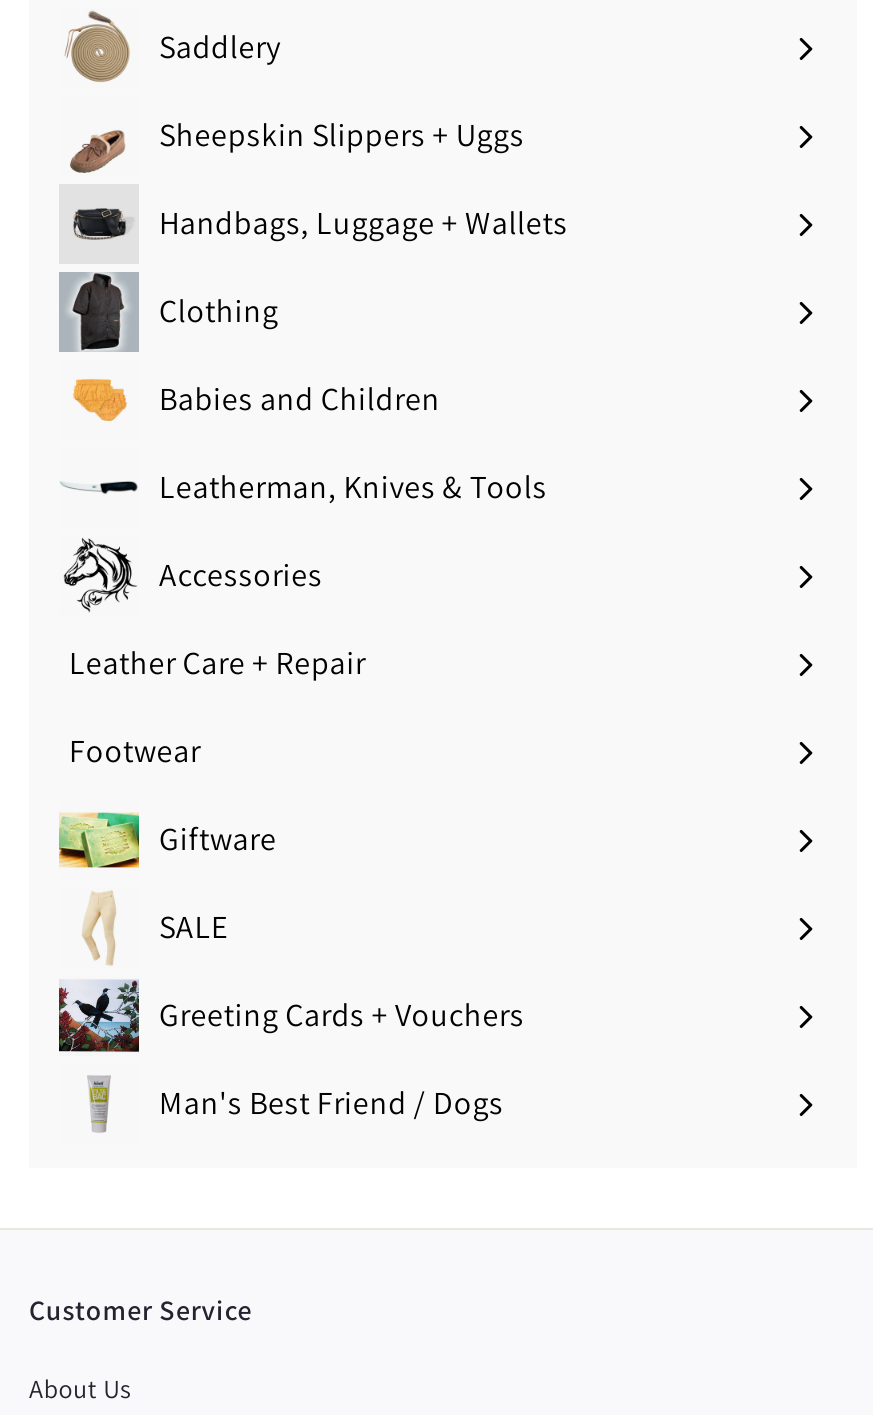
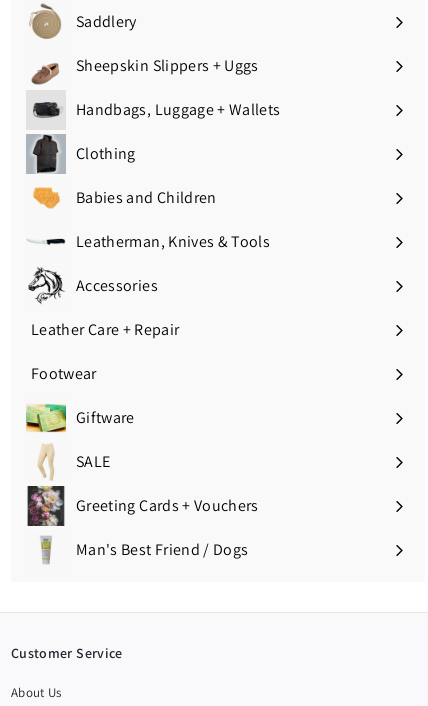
- [image]
+ [image]
